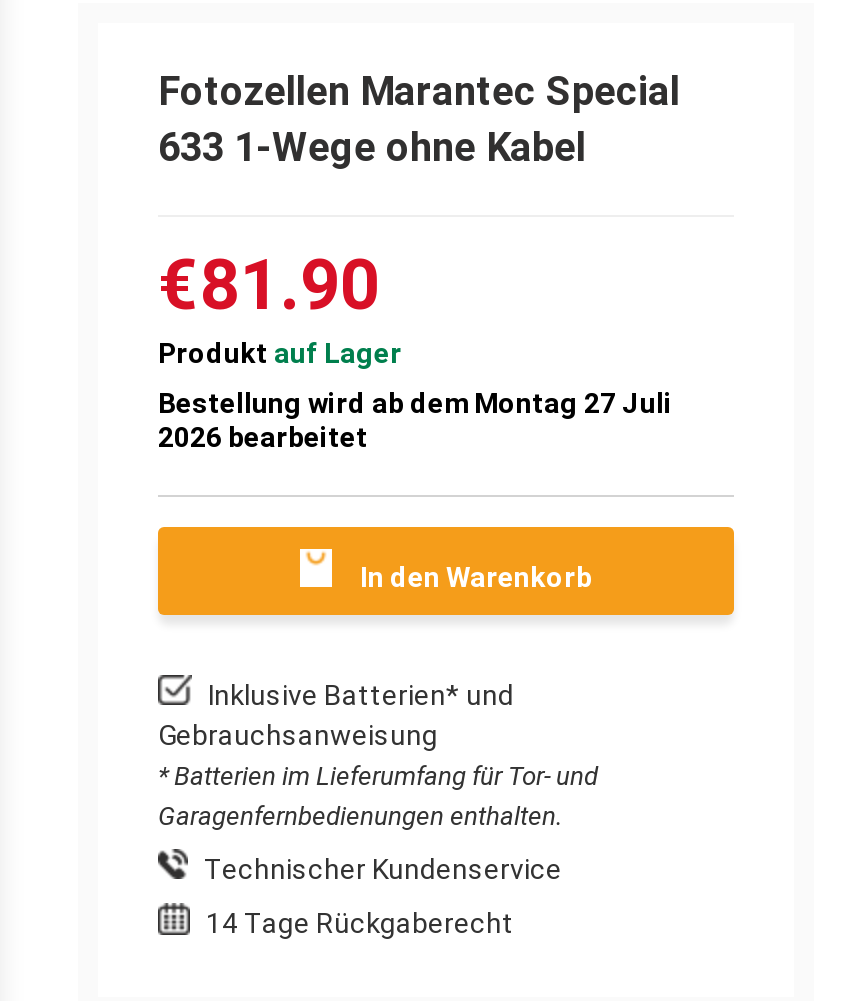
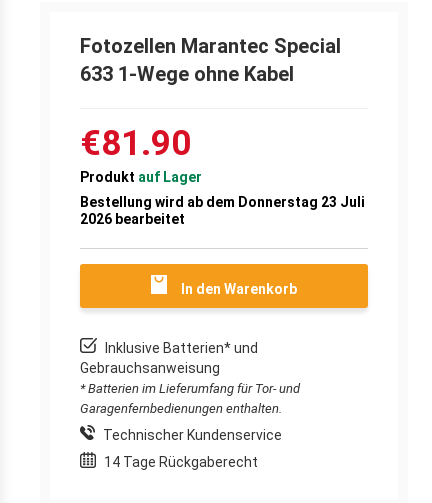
- Bestellung wird ab dem Montag 27 Juli
+ Bestellung wird ab dem Donnerstag 23 Juli
